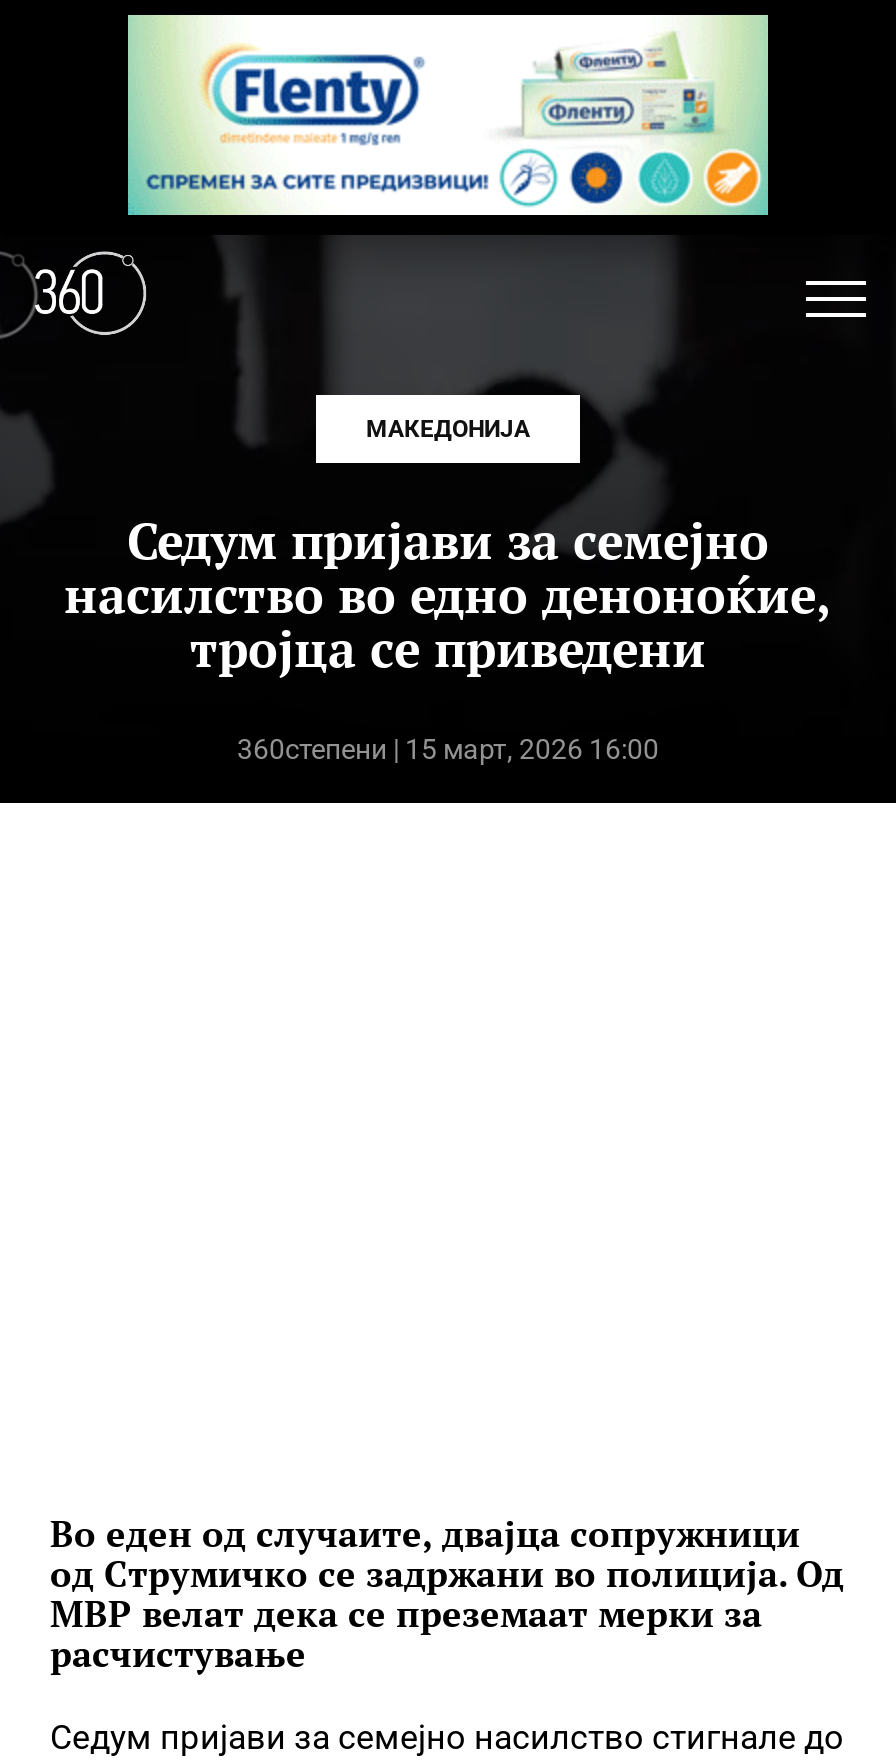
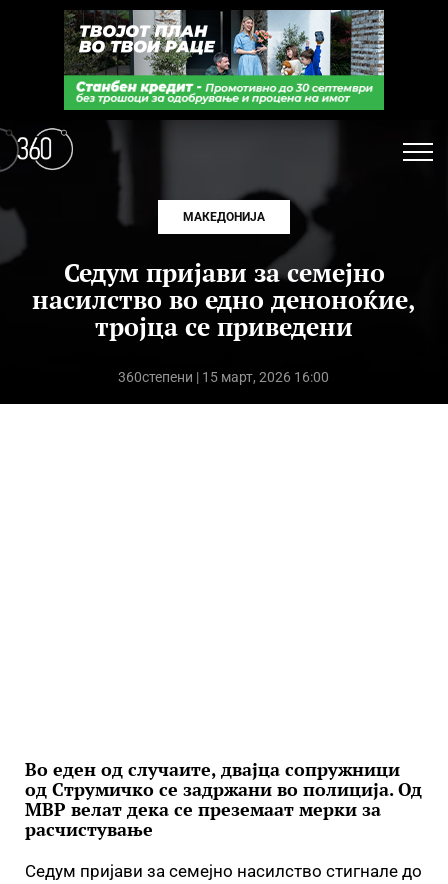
- [image]
+ [image]
